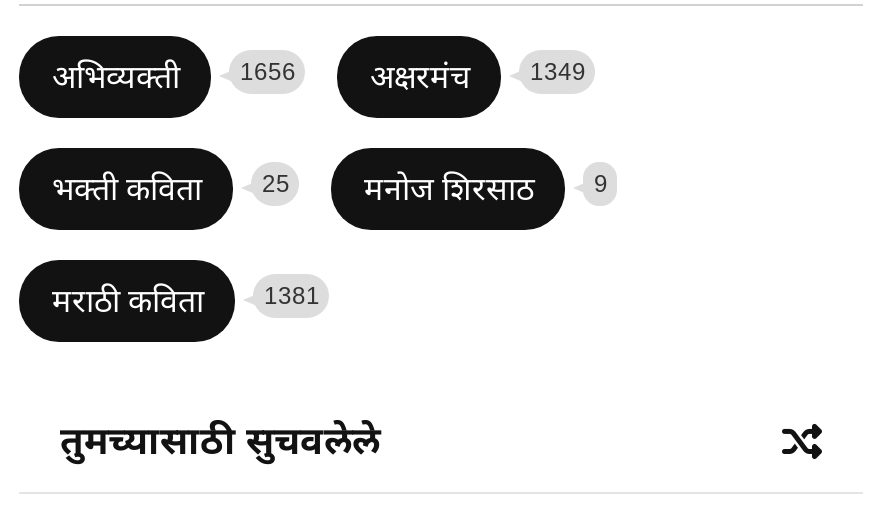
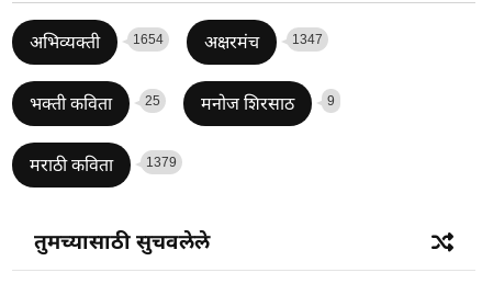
- 1656
+ 1654

- 1349
+ 1347

- 1381
+ 1379
